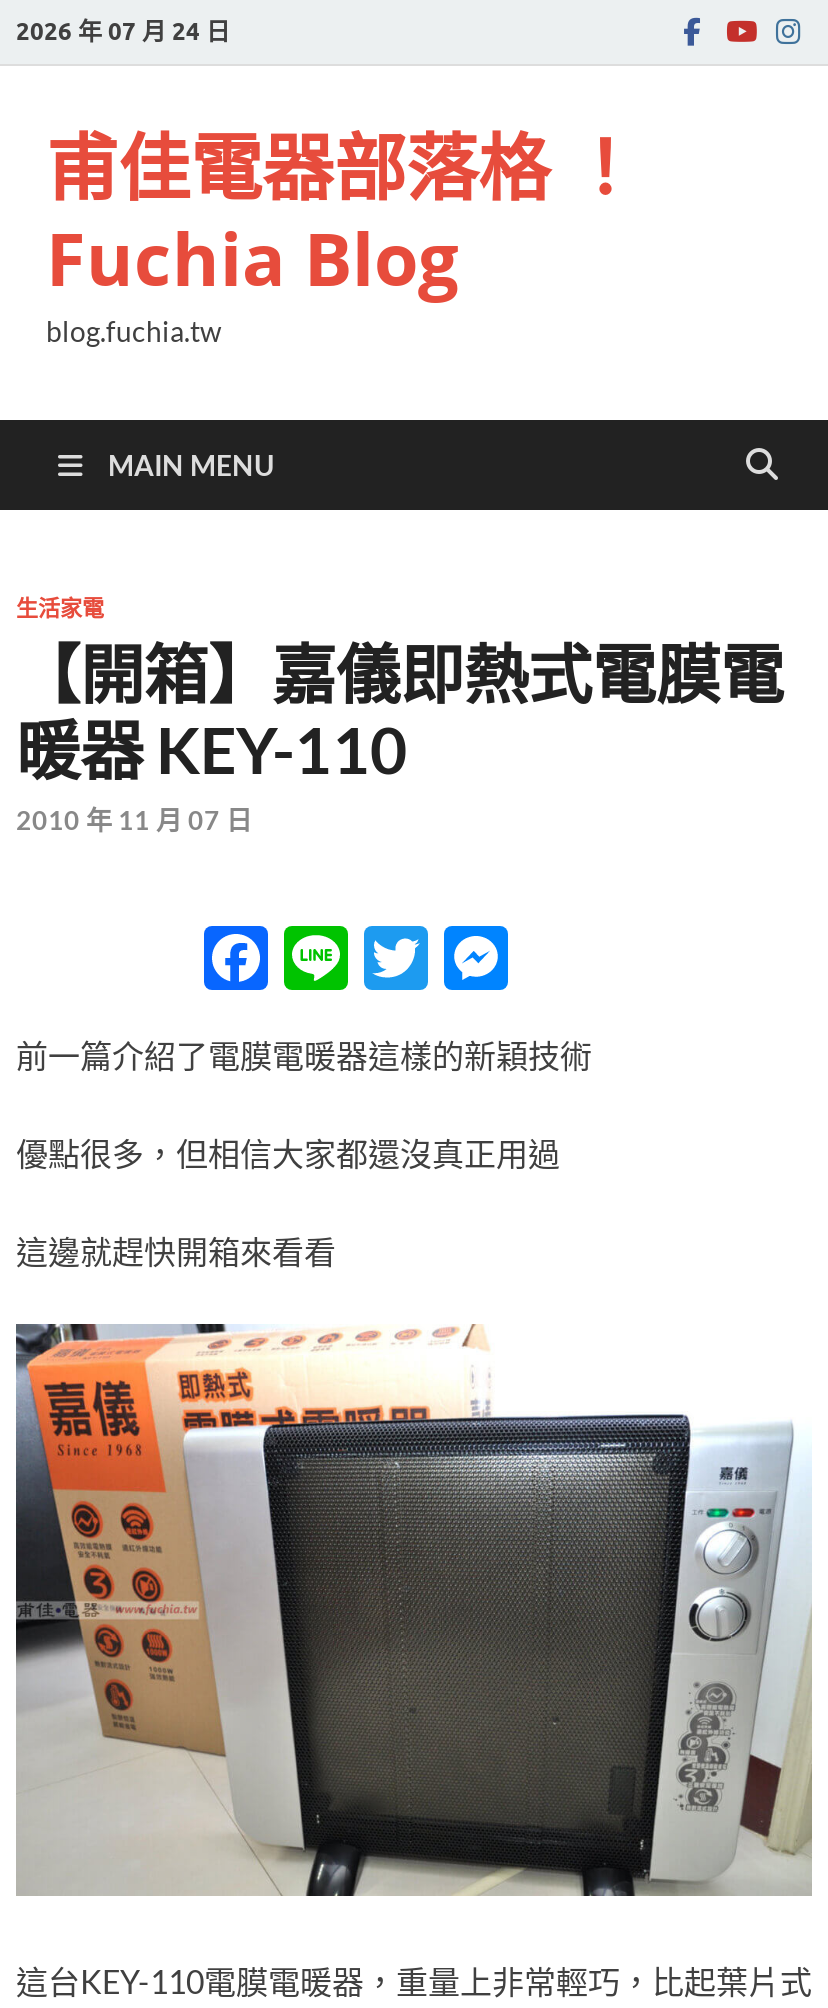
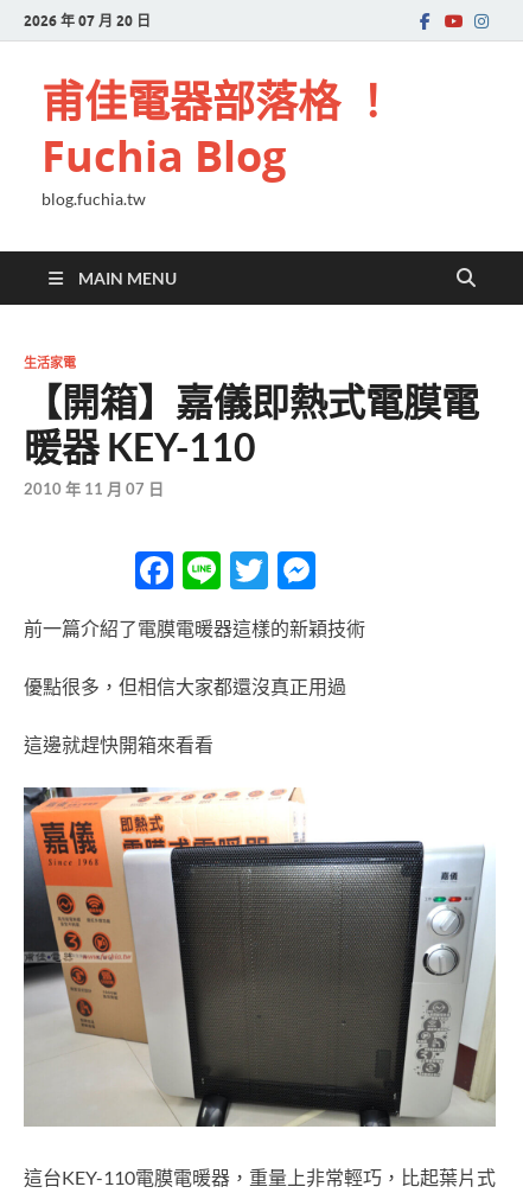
- 2026 年 07 月 24 日
+ 2026 年 07 月 20 日
